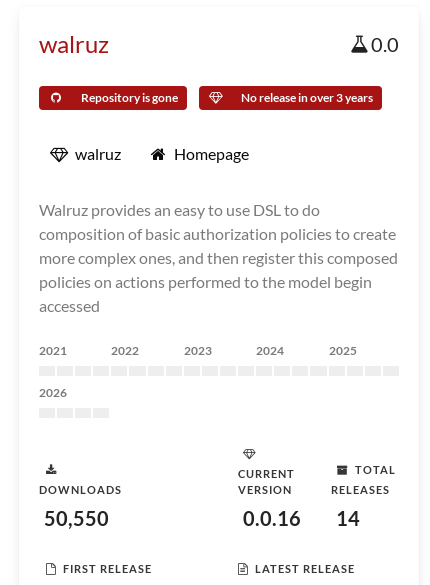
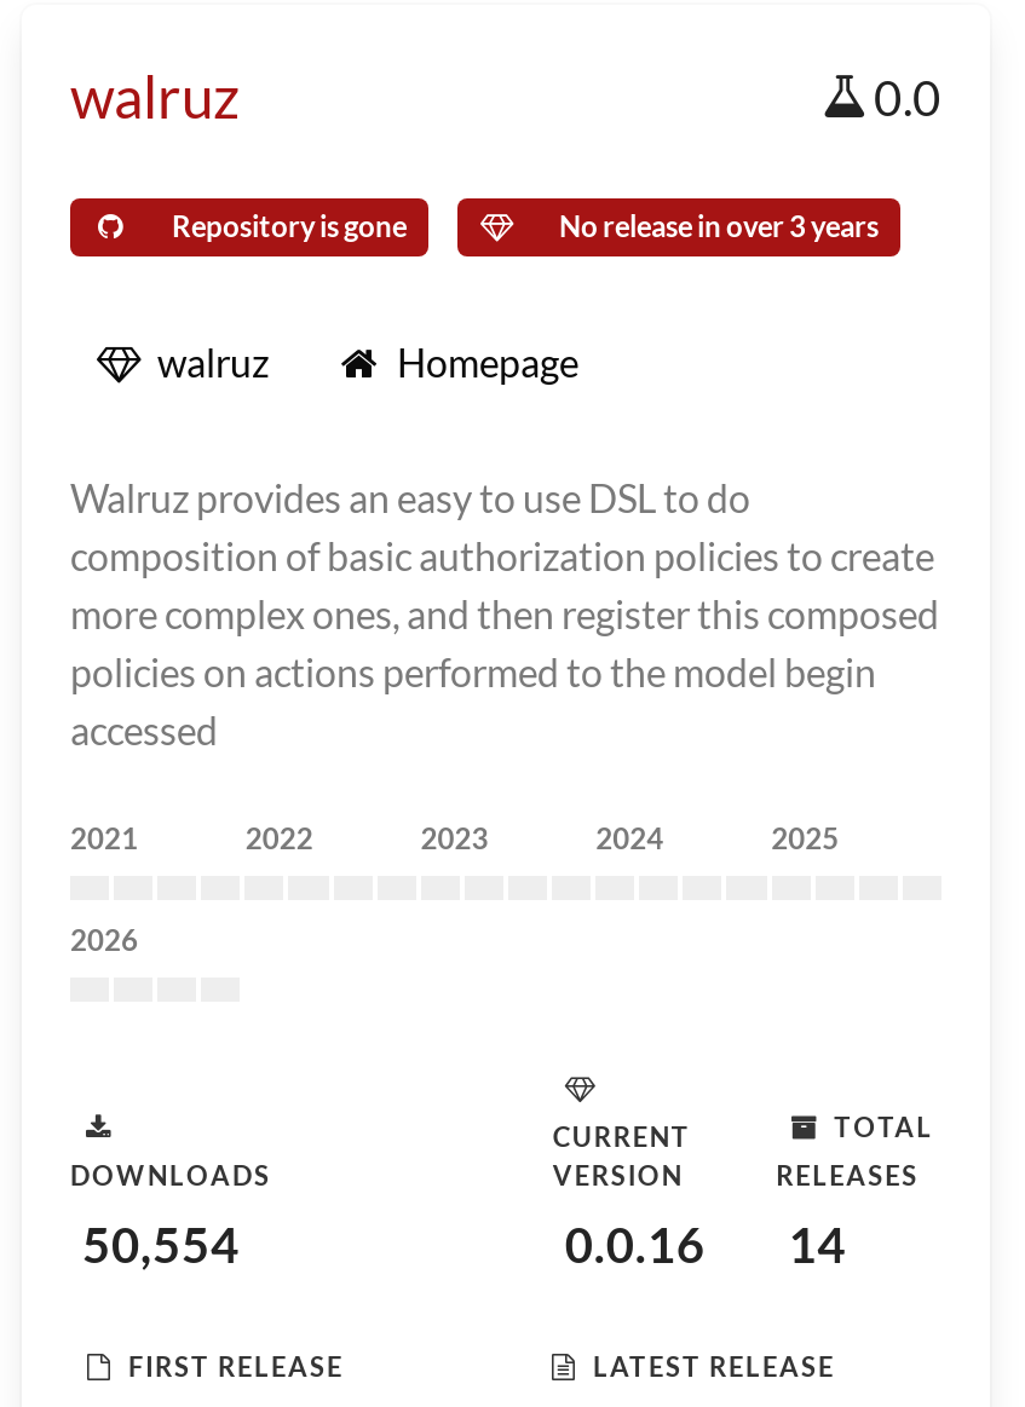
- 50,550
+ 50,554
